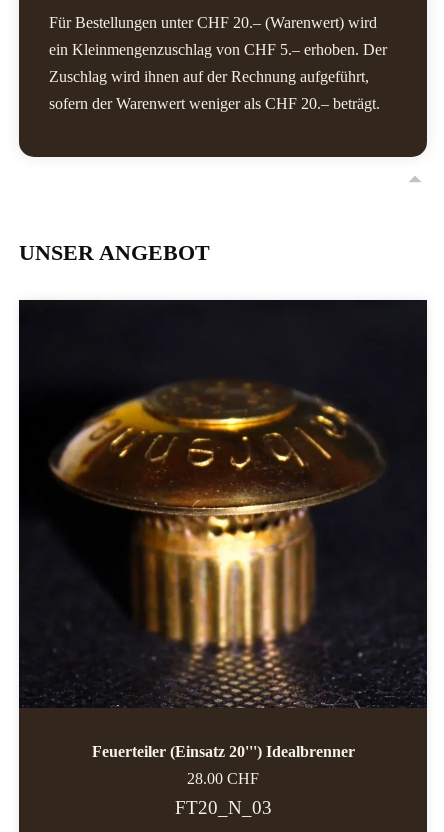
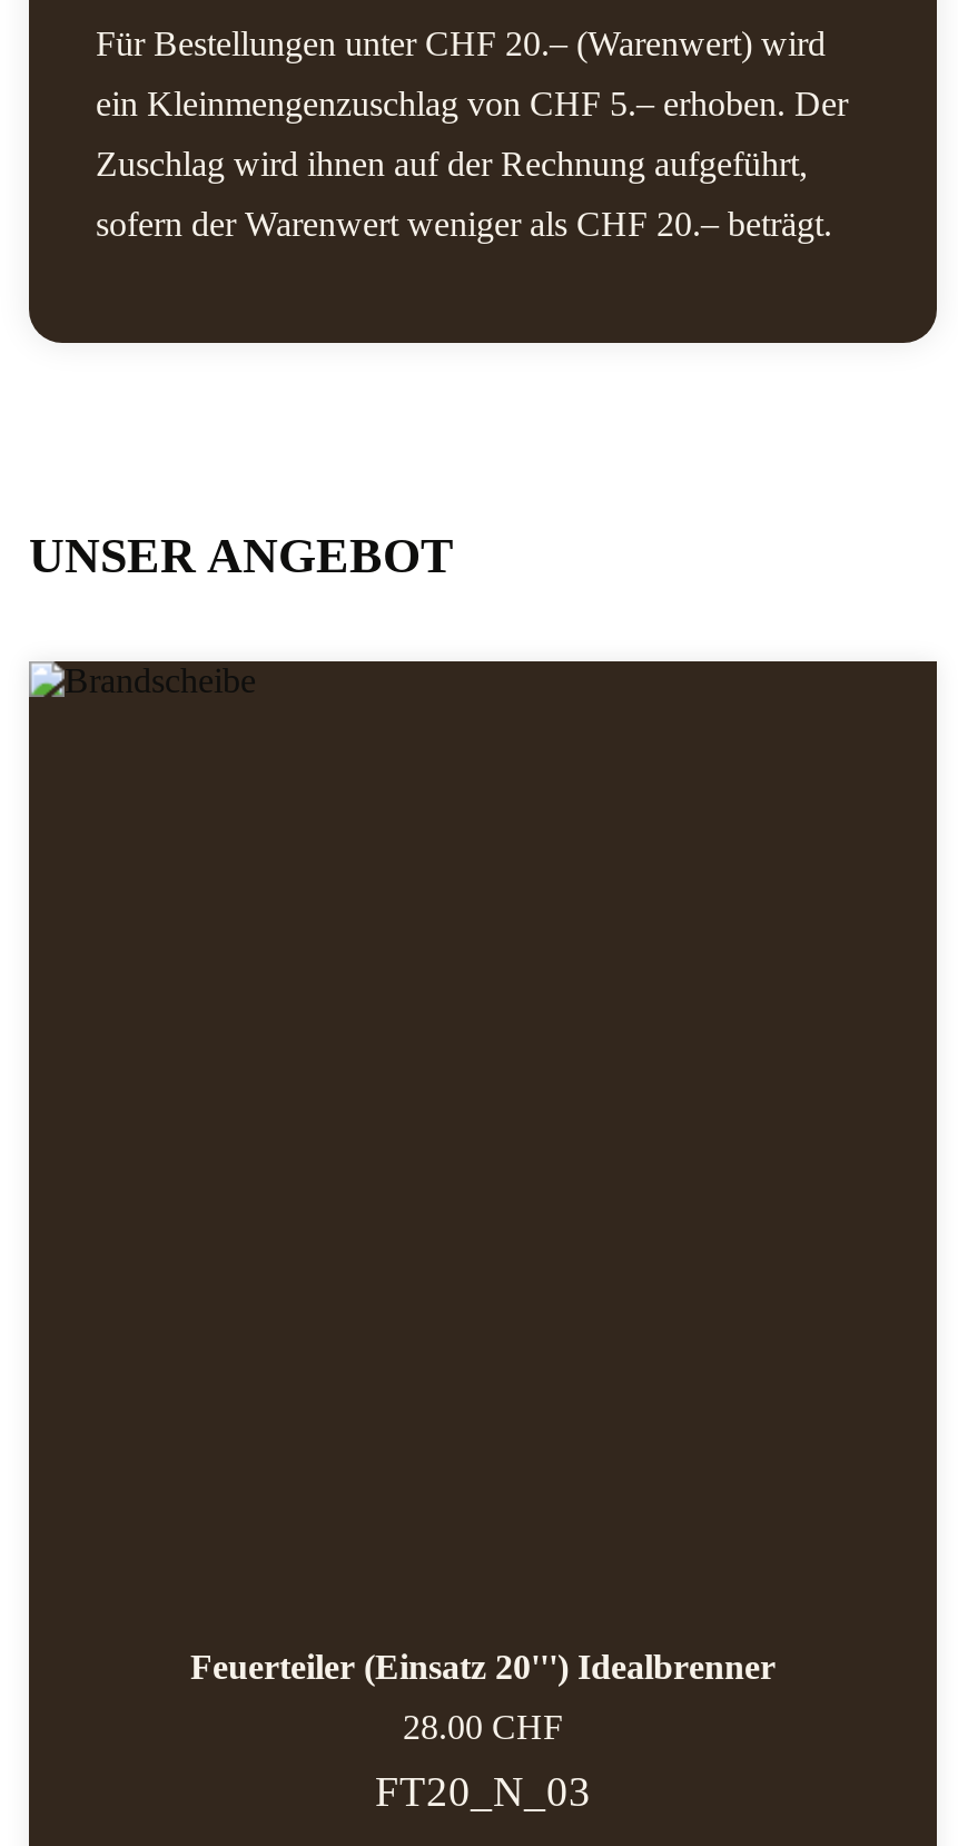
- [image]
